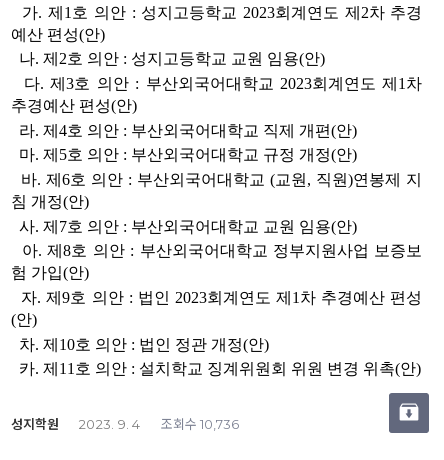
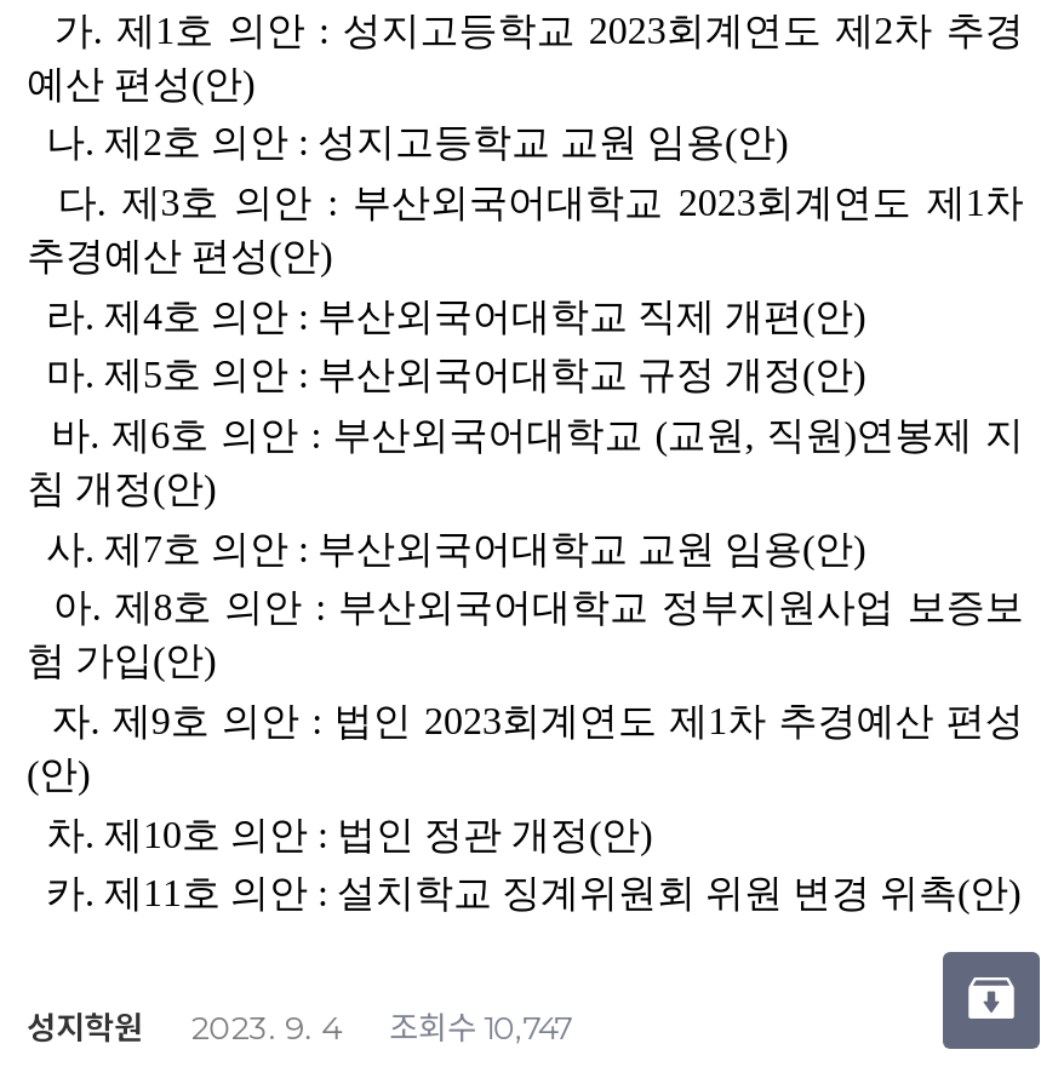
- 성지학원 2023. 9. 4 조회수 10,736
+ 성지학원 2023. 9. 4 조회수 10,747
